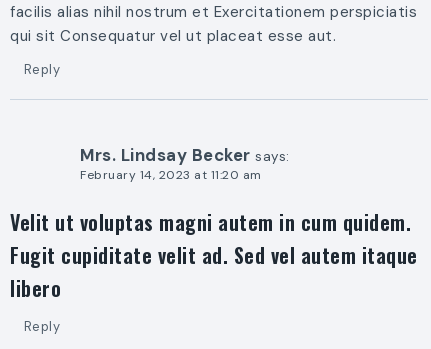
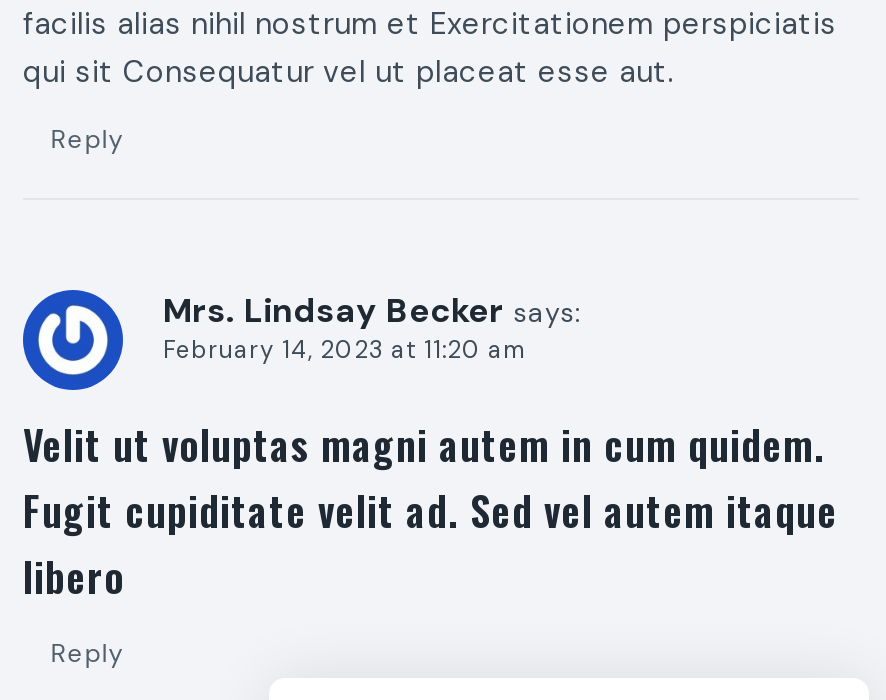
+ [image]
